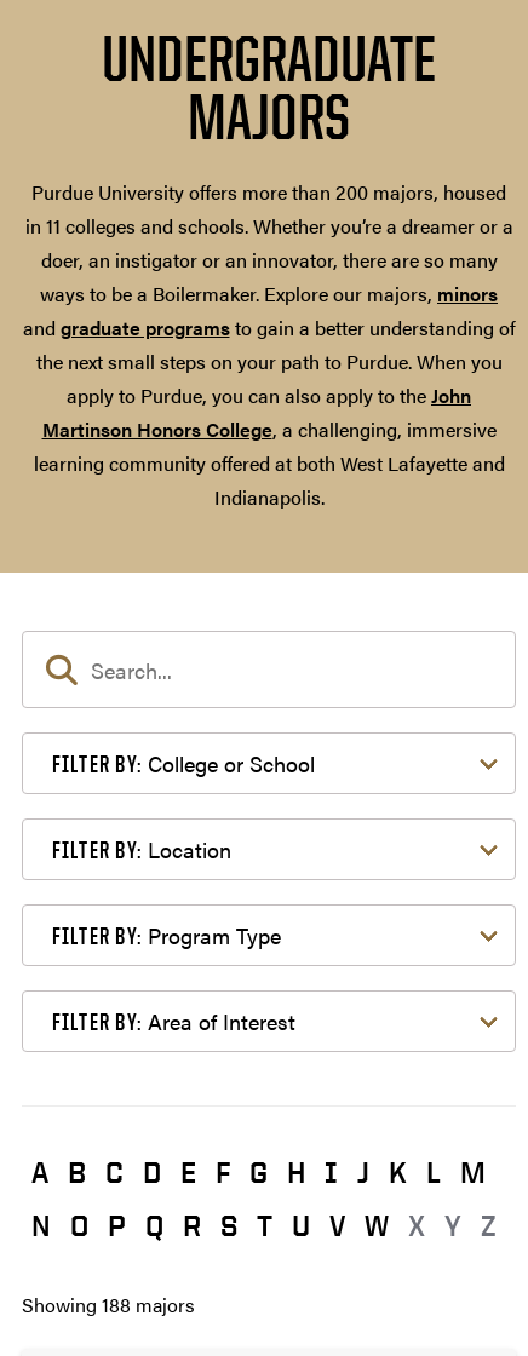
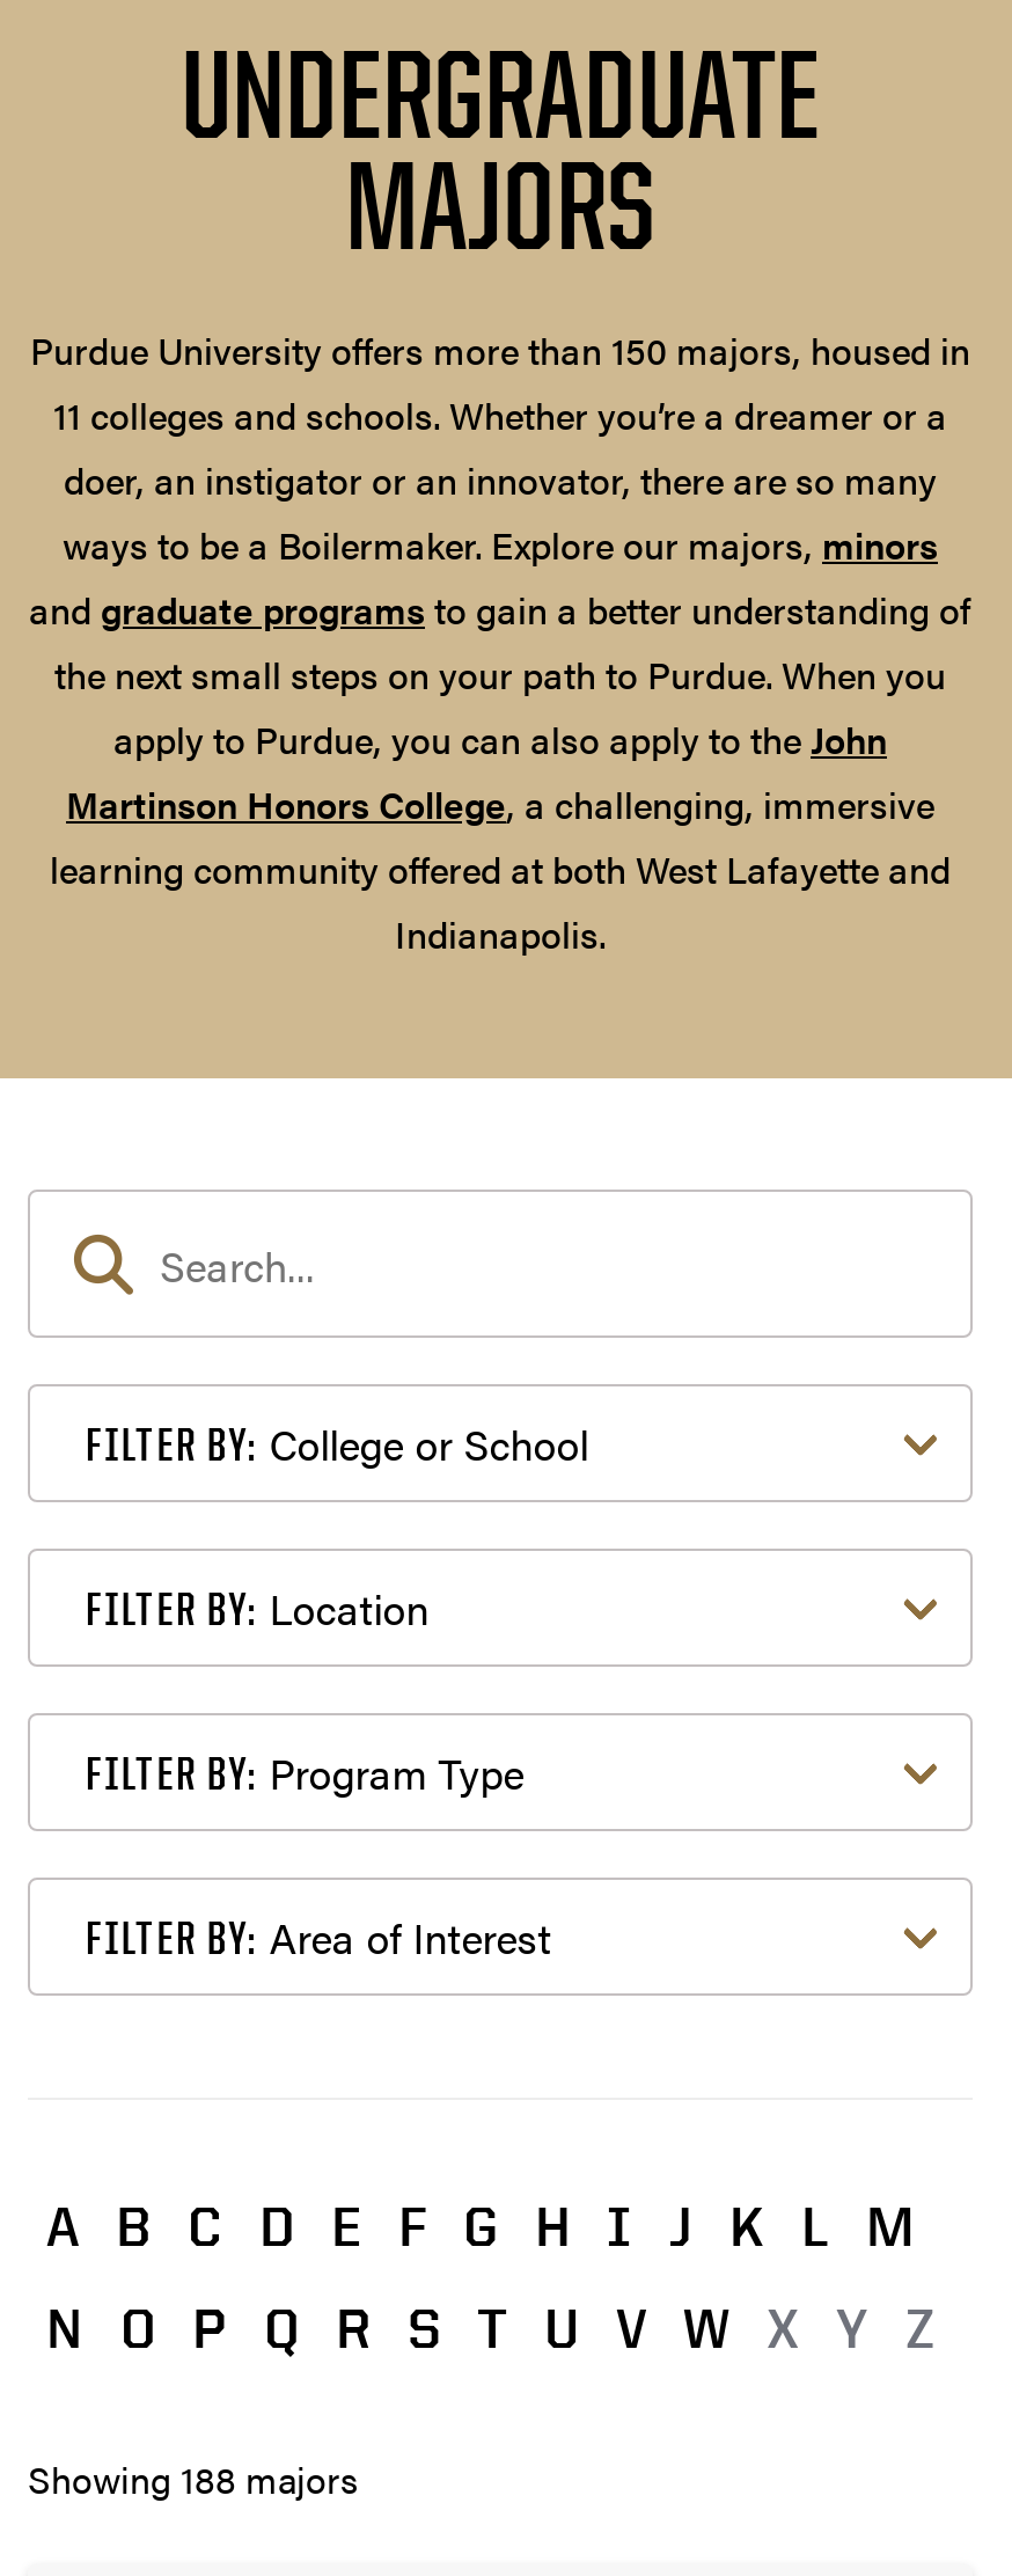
- Purdue University offers more than 200 majors, housed
- in 11 colleges and schools. Whether you’re a dreamer or a
+ Purdue University offers more than 150 majors, housed in
+ 11 colleges and schools. Whether you’re a dreamer or a
